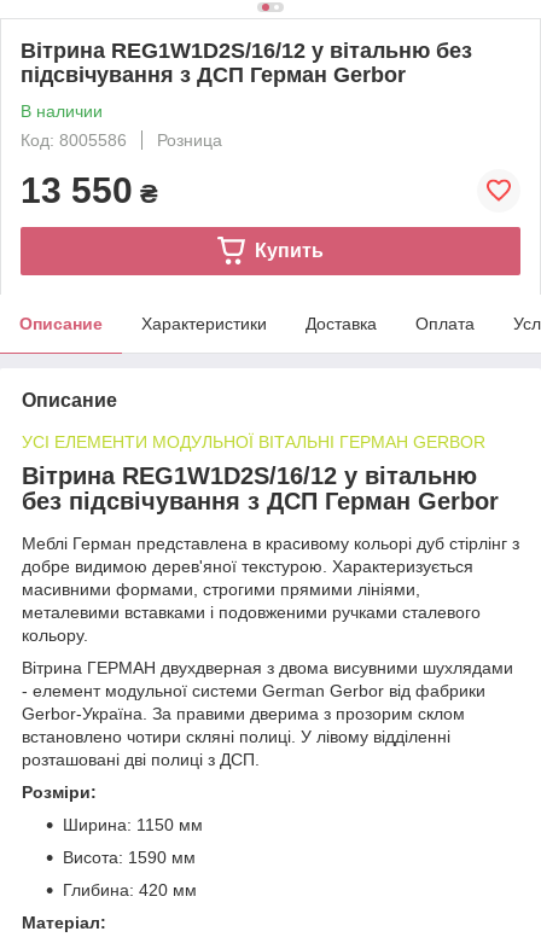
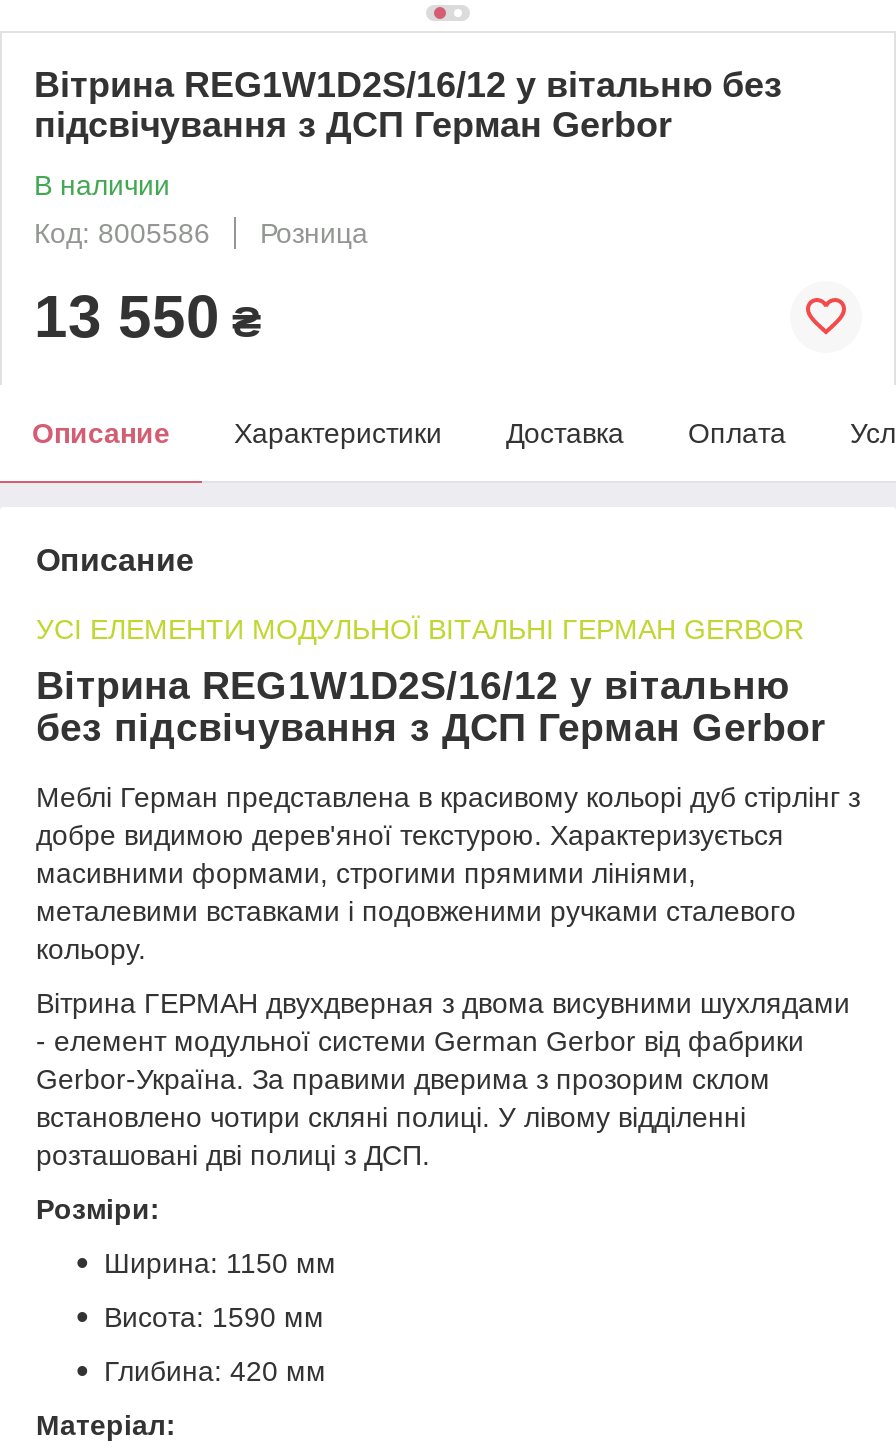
- Купить
